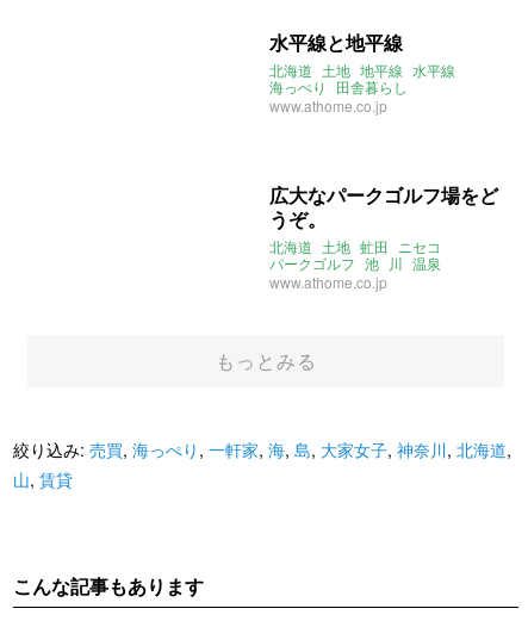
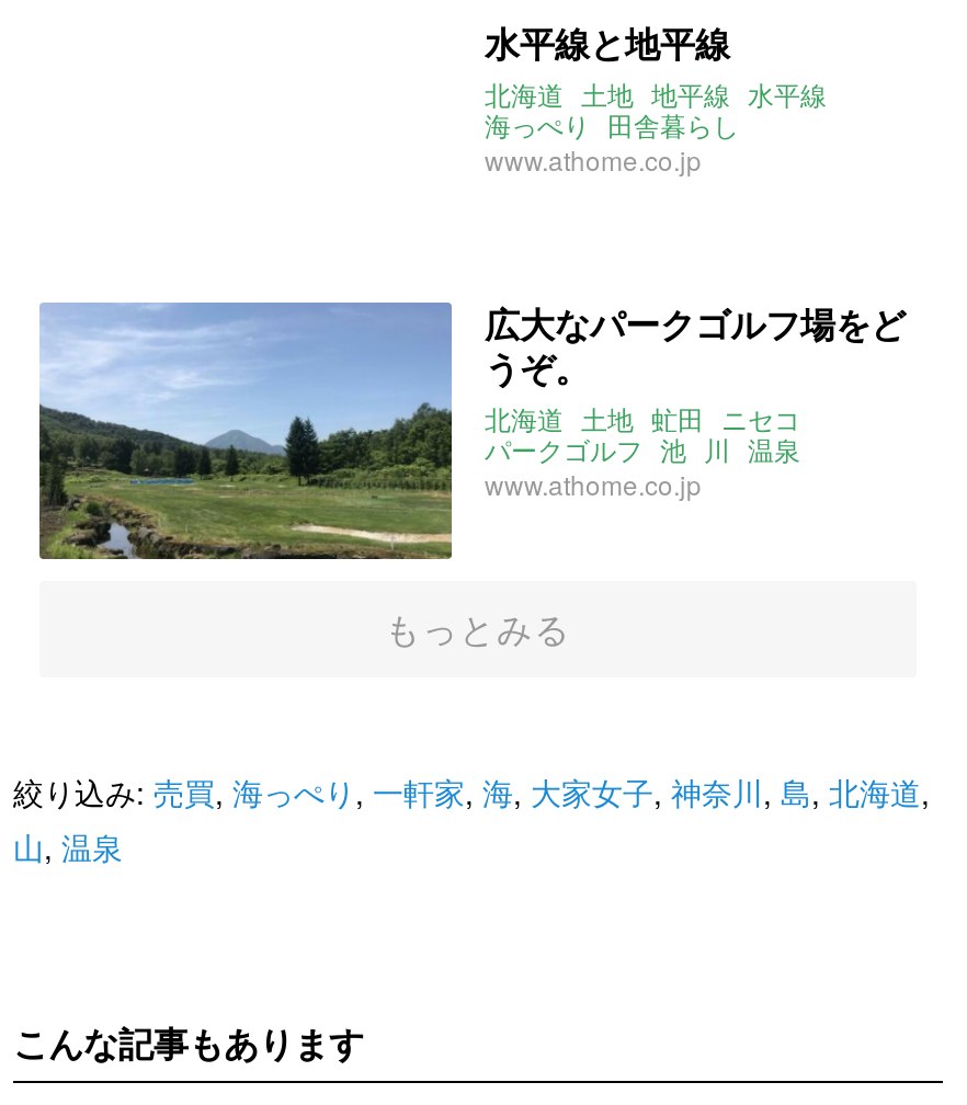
+ [image]

- 絞り込み:売買,海っぺり,一軒家,海,島,大家女子,神奈川,北海道,
+ 絞り込み:売買,海っぺり,一軒家,海,大家女子,神奈川,島,北海道,

- 山,賃貸
+ 山,温泉
